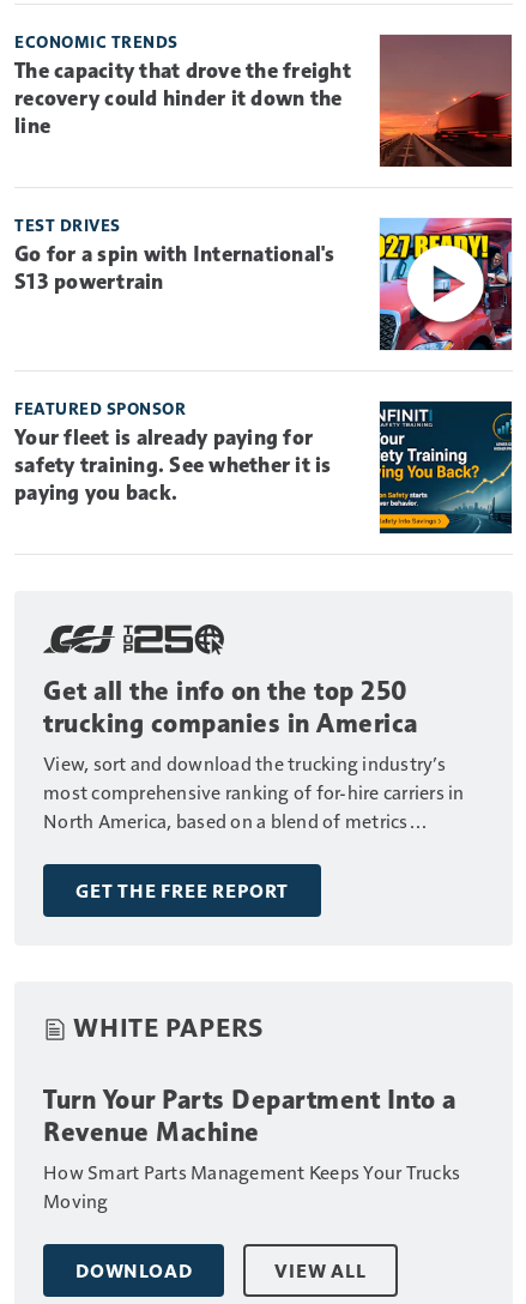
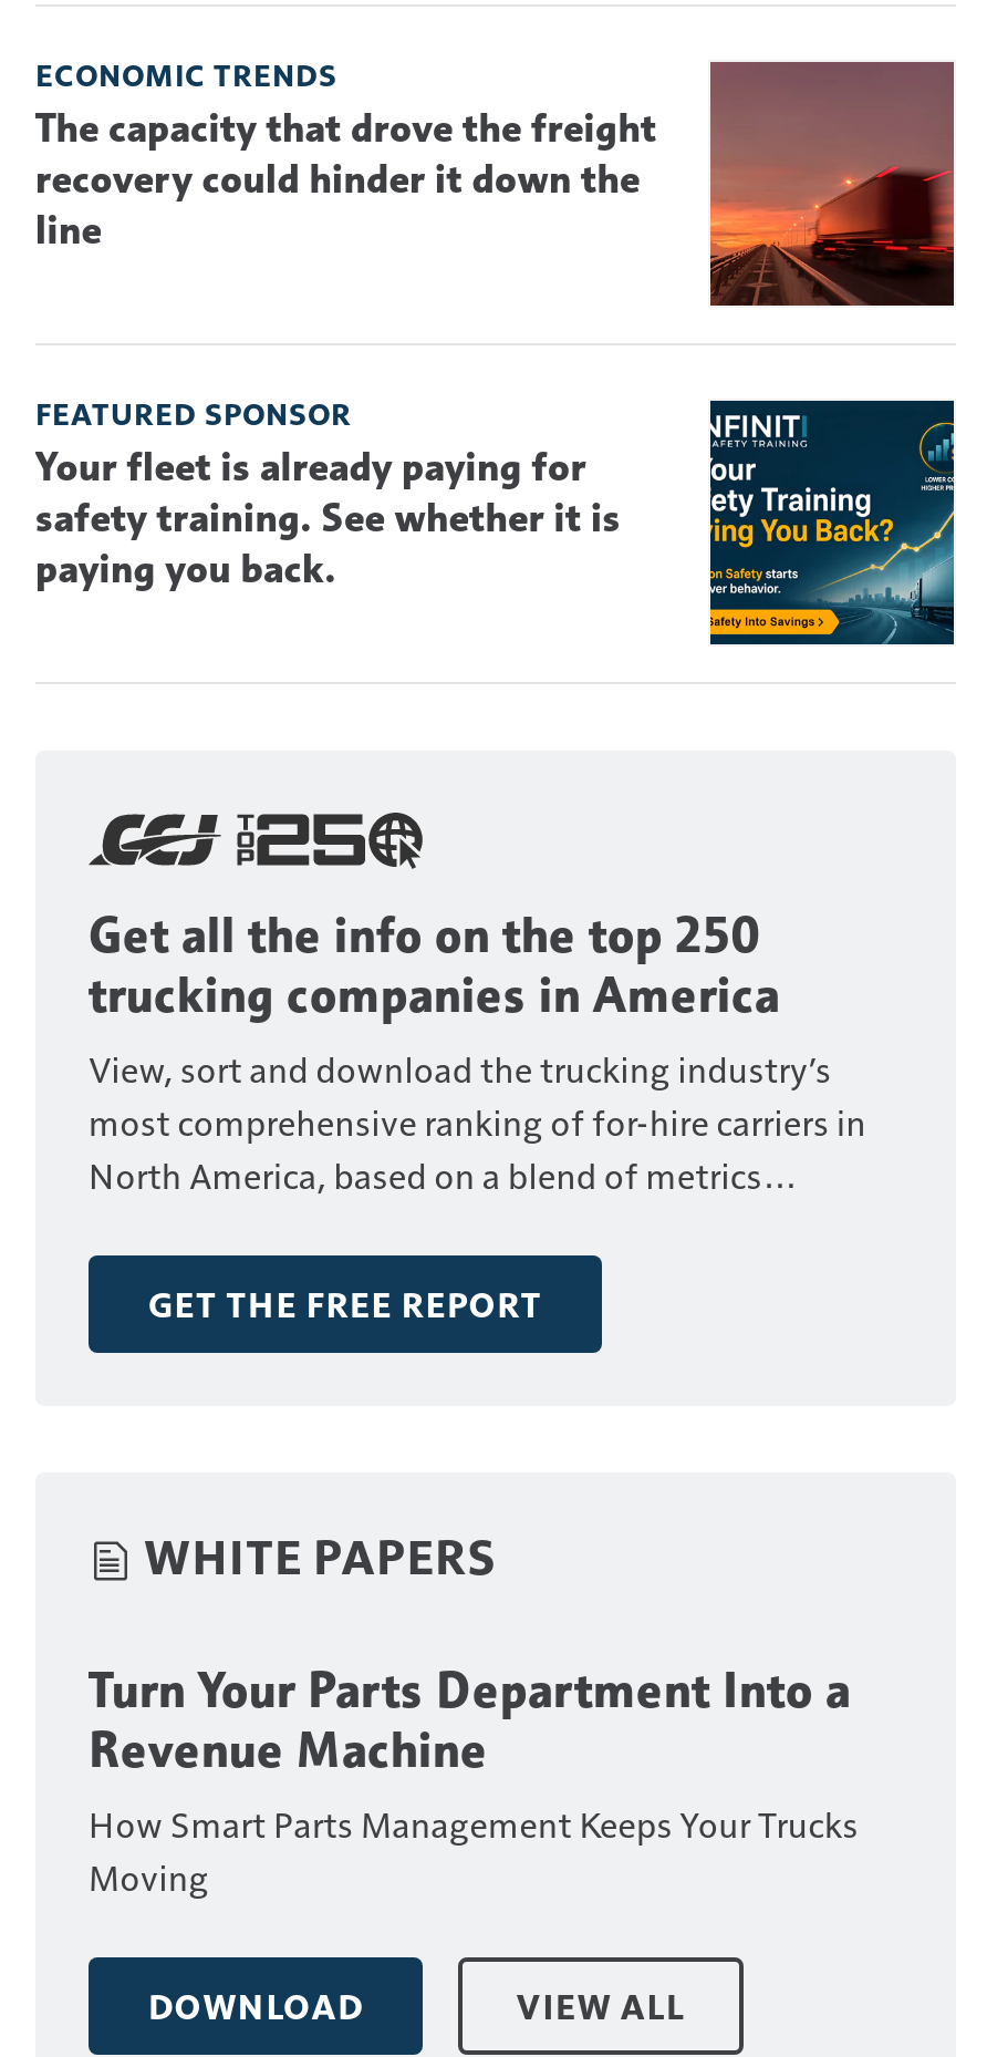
- [image]
- TEST DRIVES
- Go for a spin with International's
- S13 powertrain
